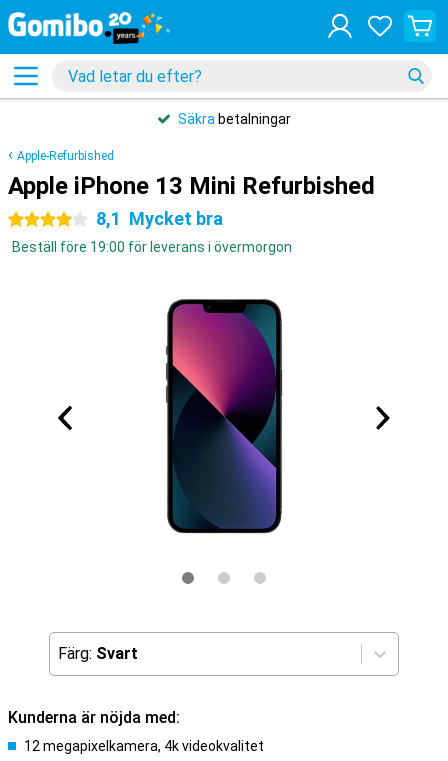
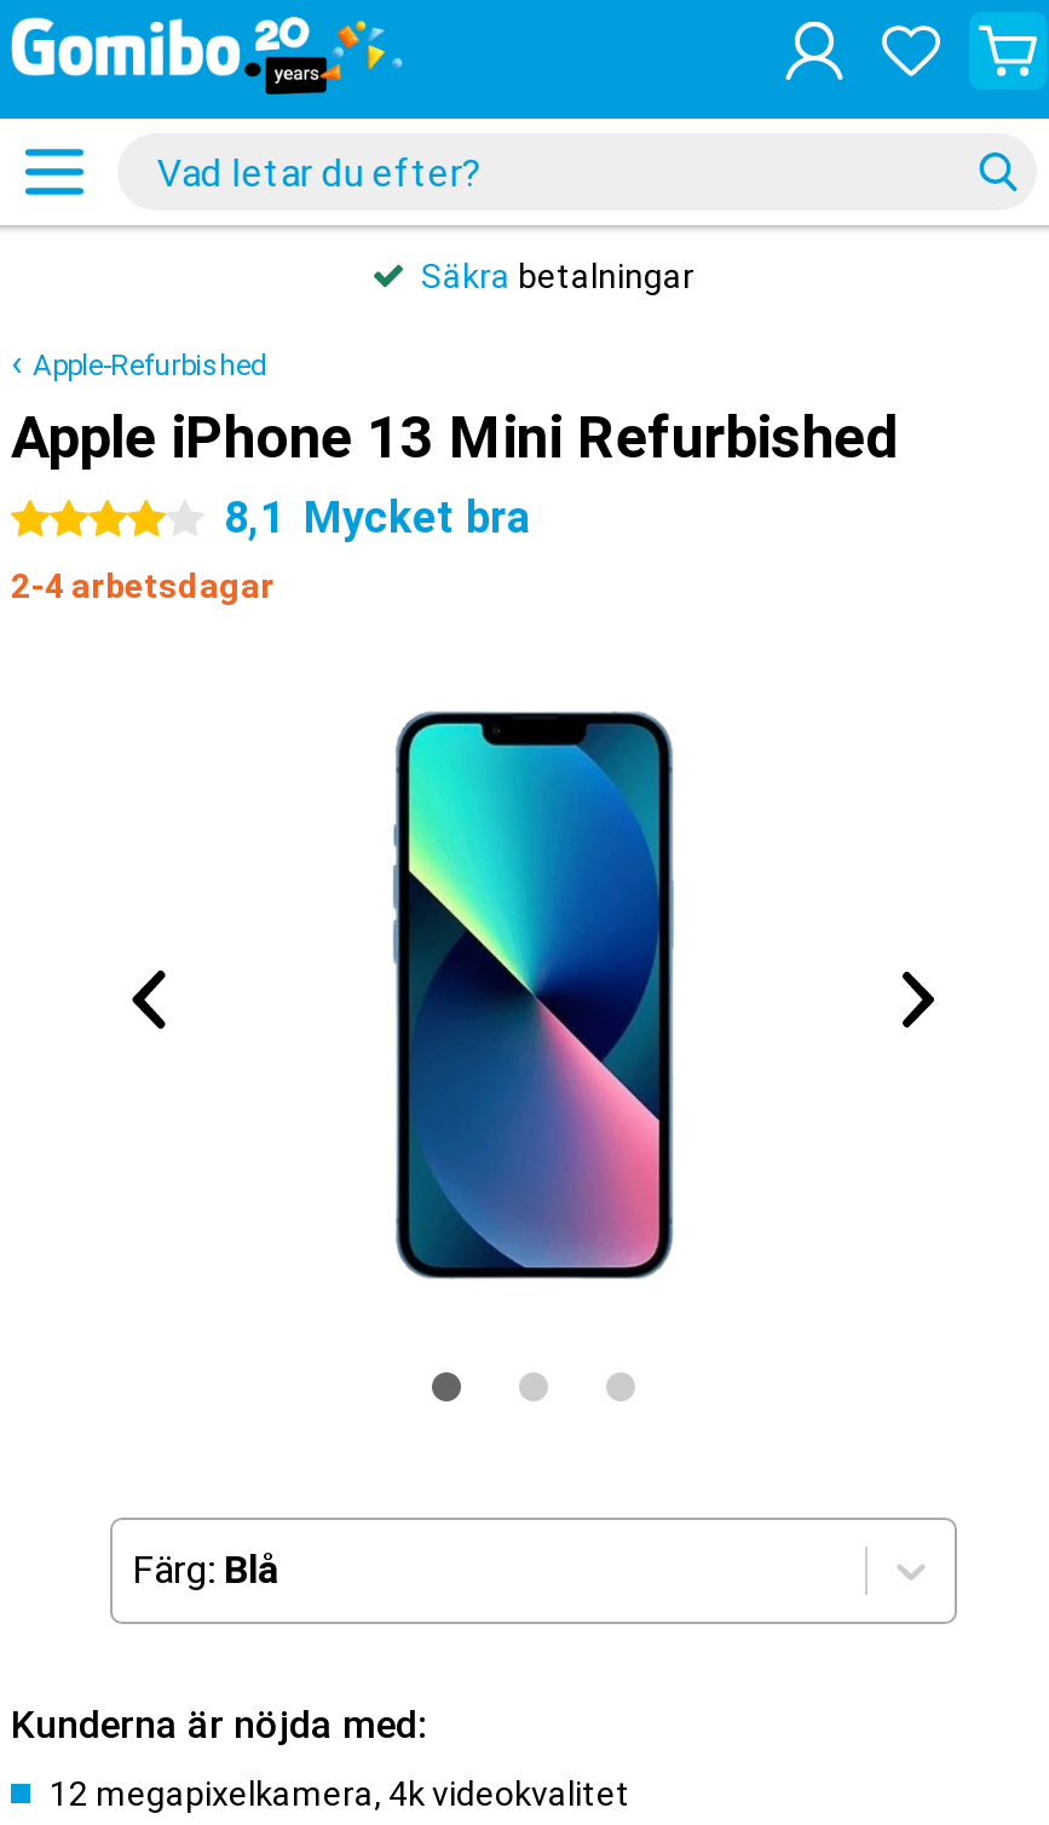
- Beställ före 19:00 för leverans i övermorgon
+ 2-4 arbetsdagar

- [image]
+ [image]

- Färg: Svart
+ Färg: Blå
